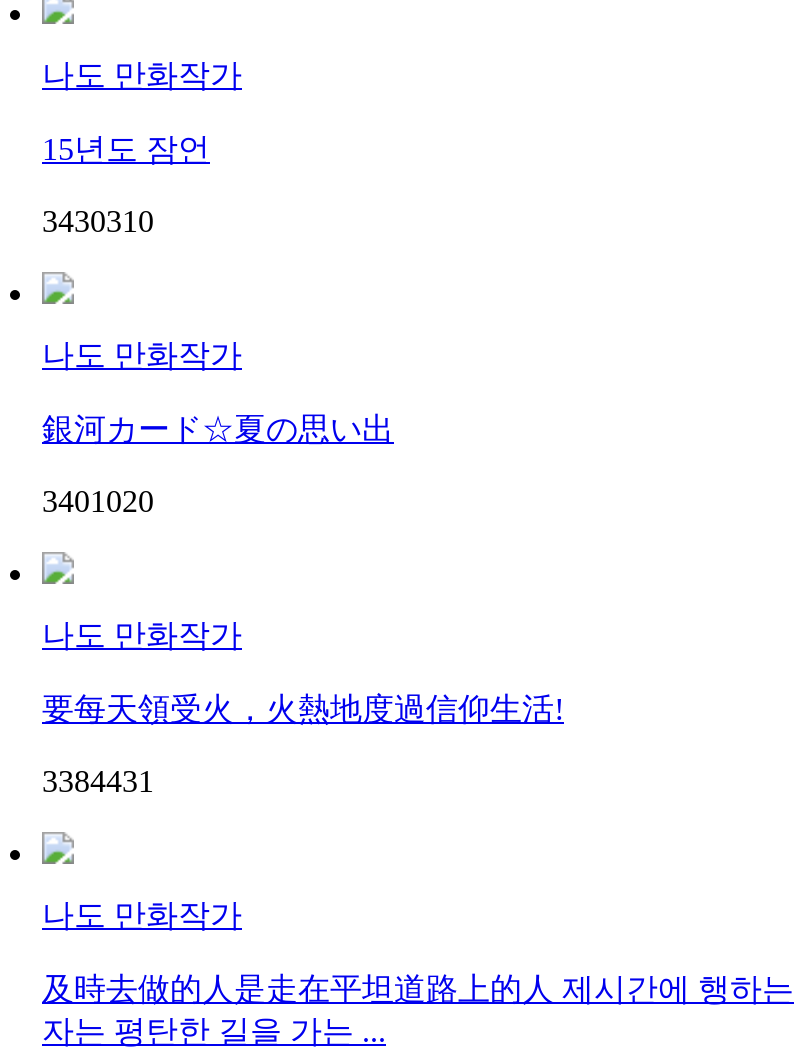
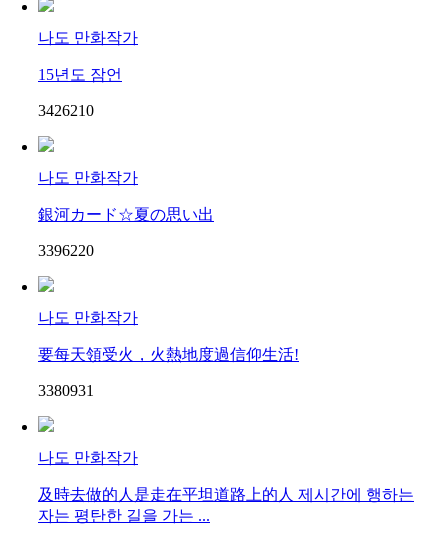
- 343031 0
+ 342621 0

- 3401020
+ 3396220

- 3384431
+ 3380931
